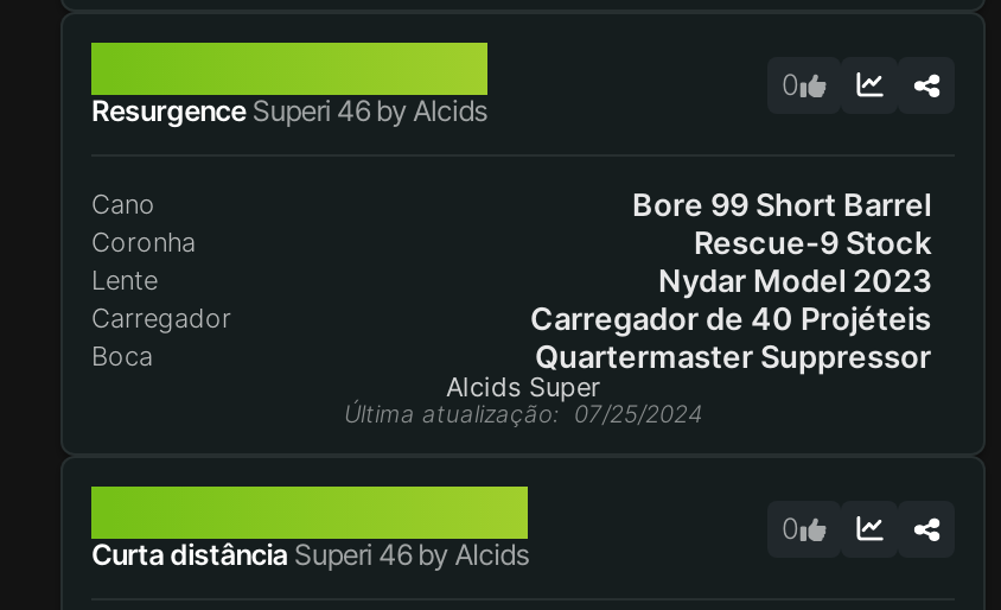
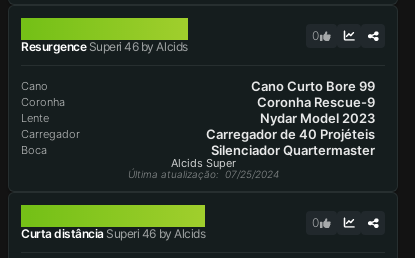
- Bore 99 Short Barrel
+ Cano Curto Bore 99

- Rescue-9 Stock
+ Coronha Rescue-9

- Quartermaster Suppressor
+ Silenciador Quartermaster
